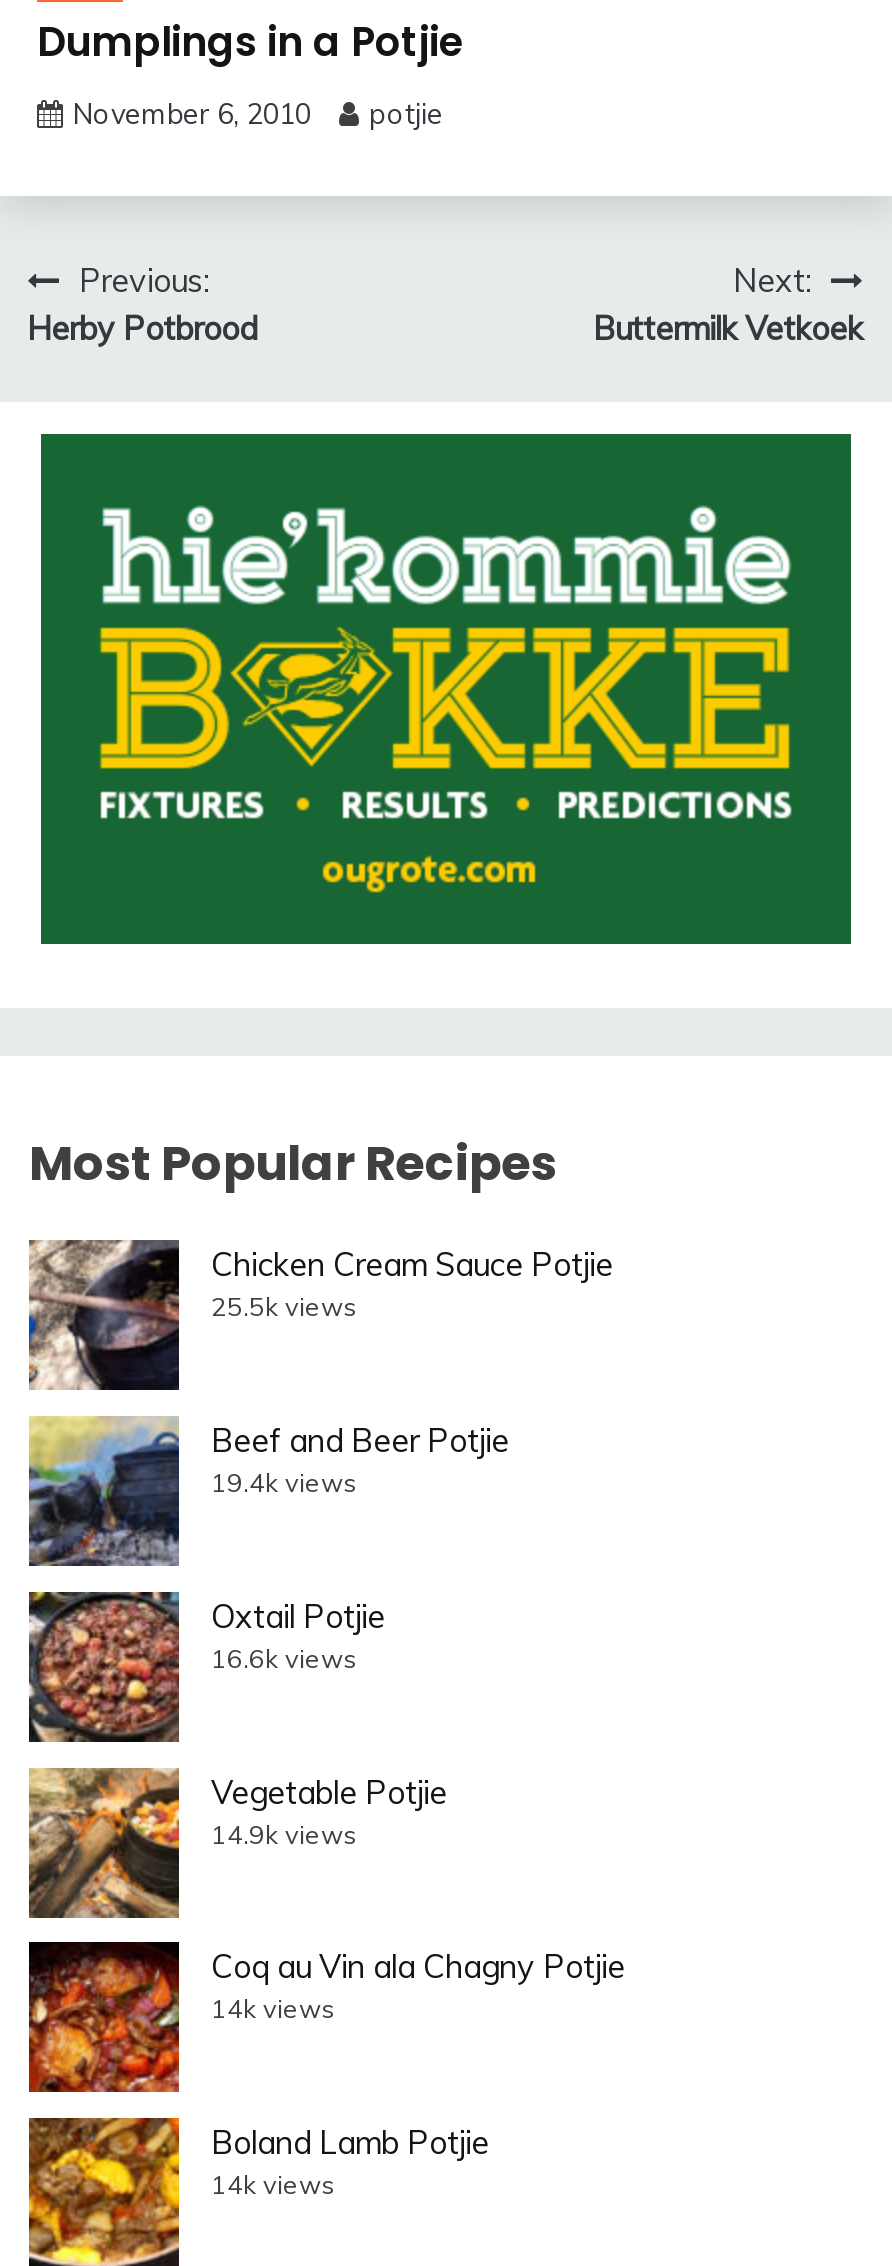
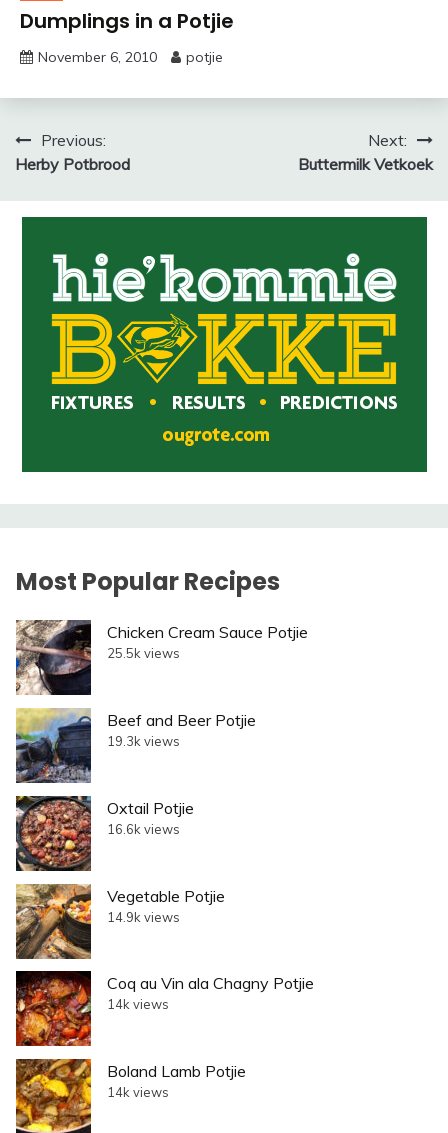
- 19.4k views
+ 19.3k views
